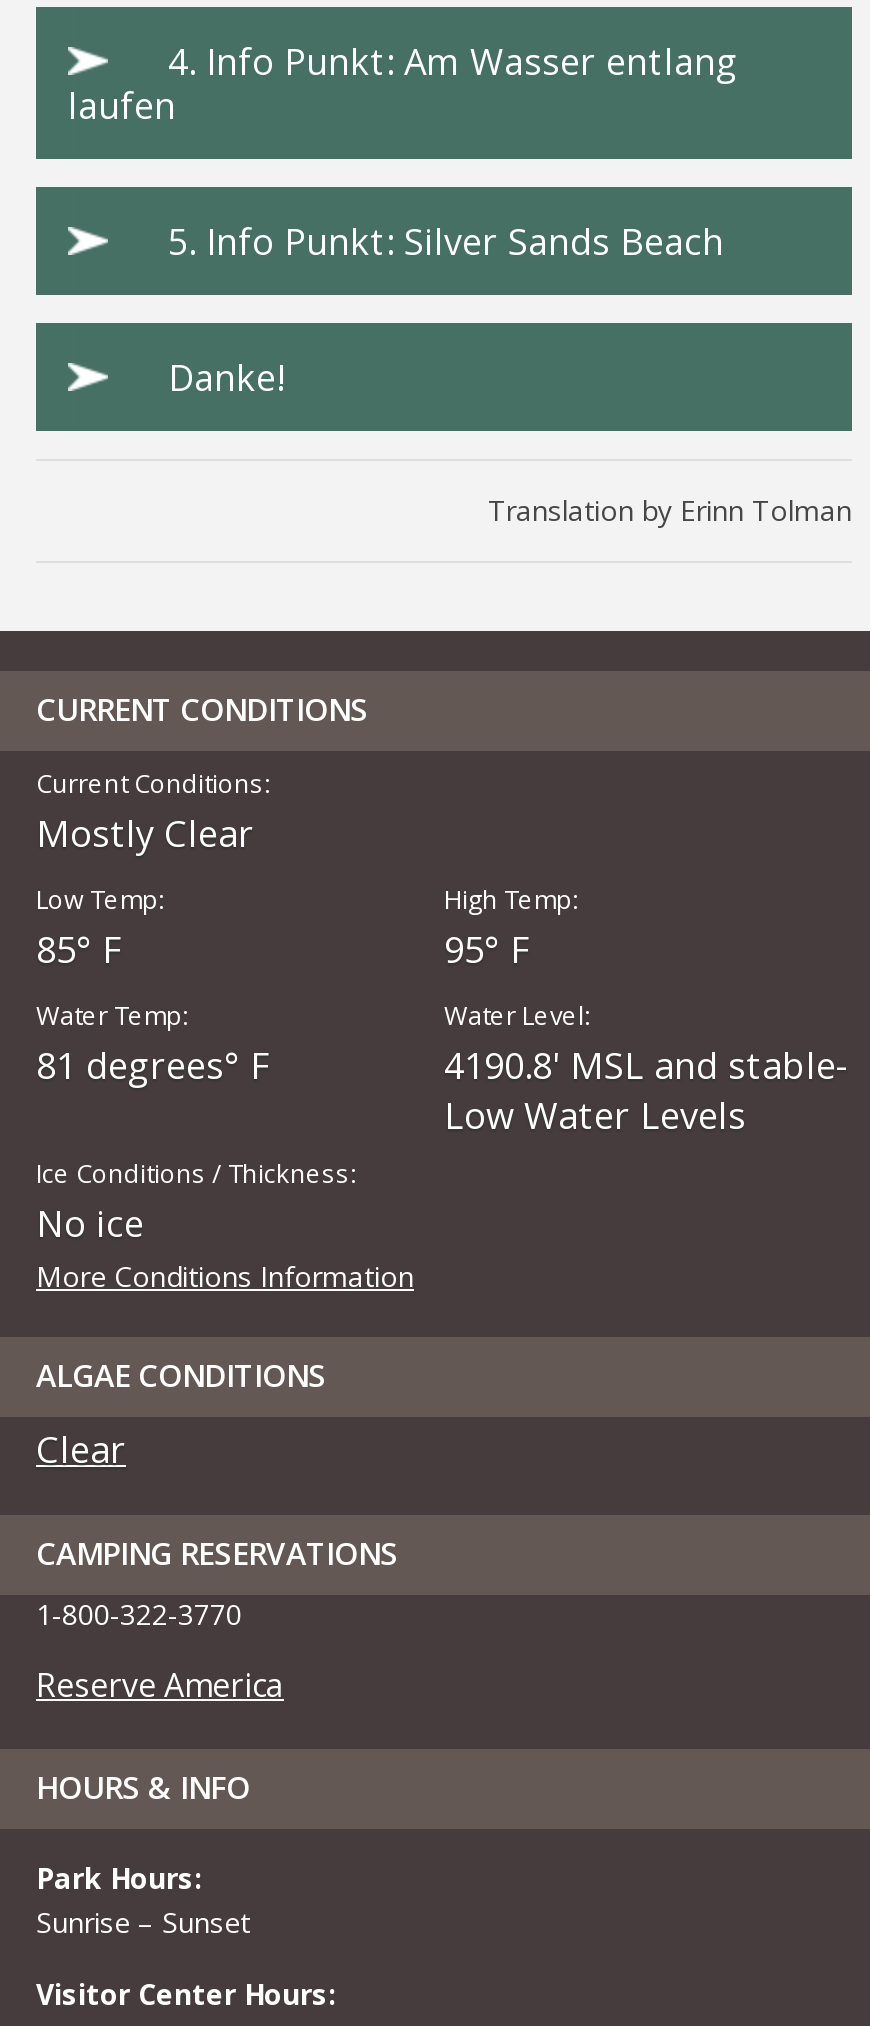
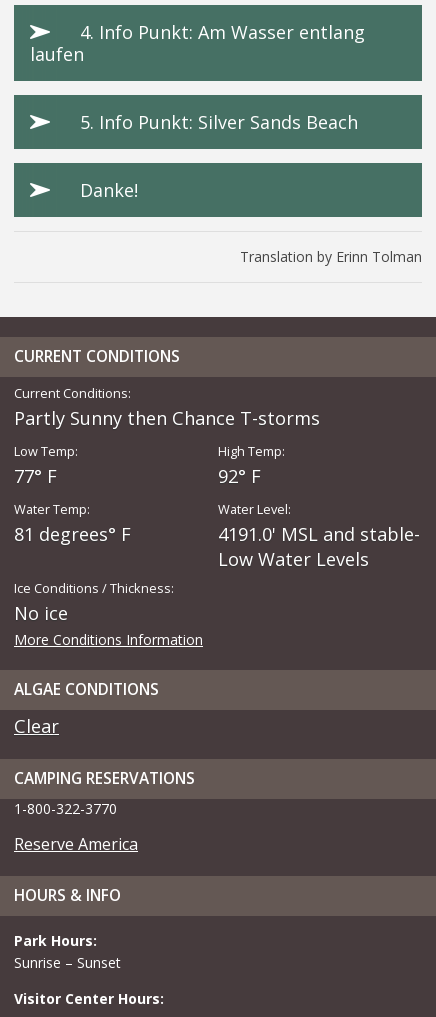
- Mostly Clear
+ Partly Sunny then Chance T-storms

- 85° F
+ 77° F

- 95° F
+ 92° F

- 4190.8' MSL and stable-
+ 4191.0' MSL and stable-
